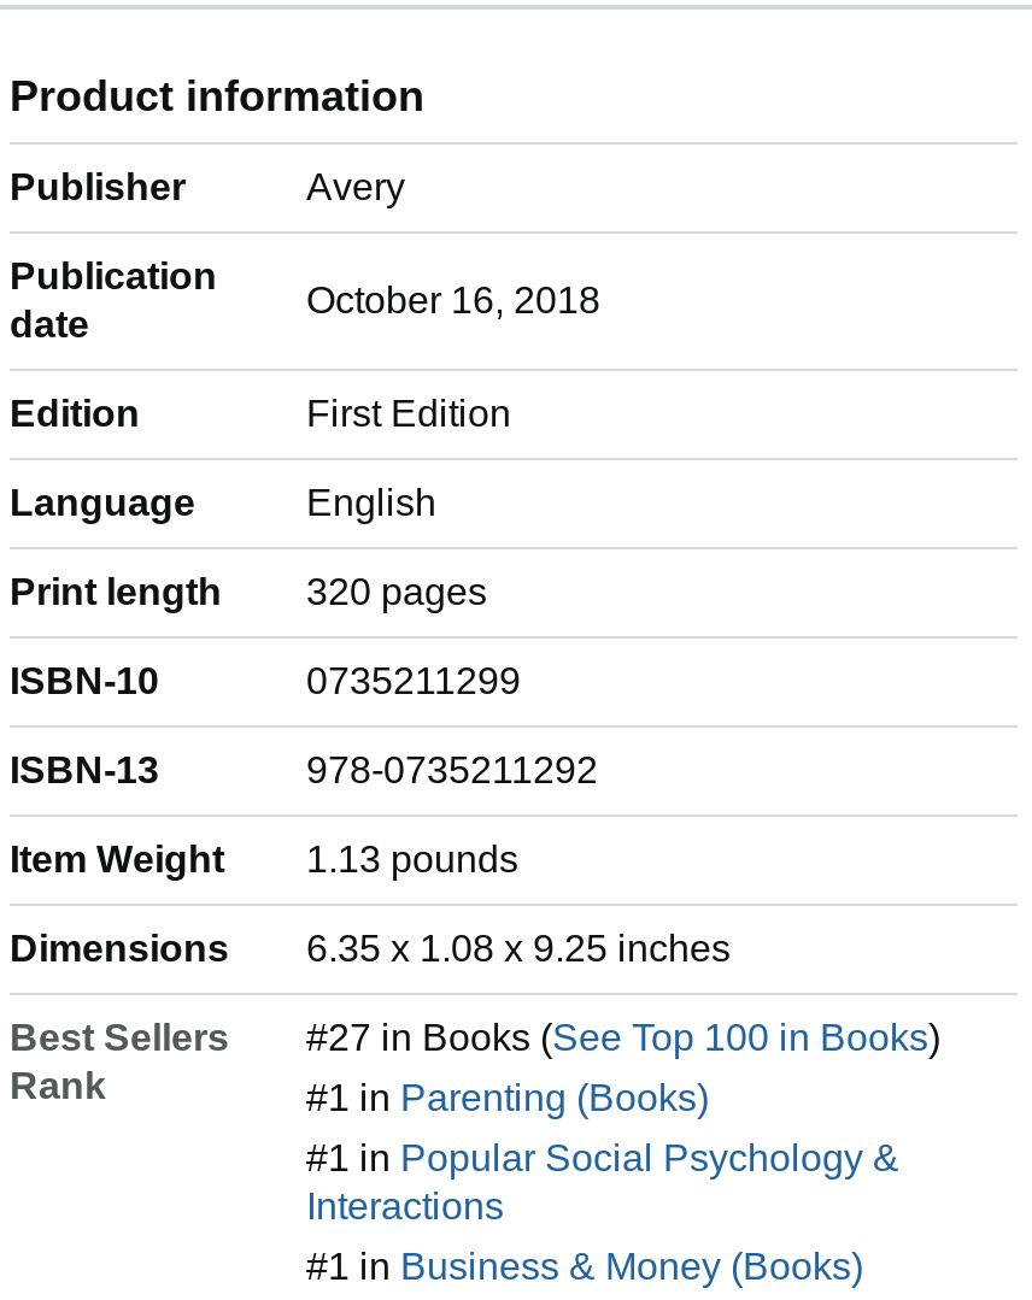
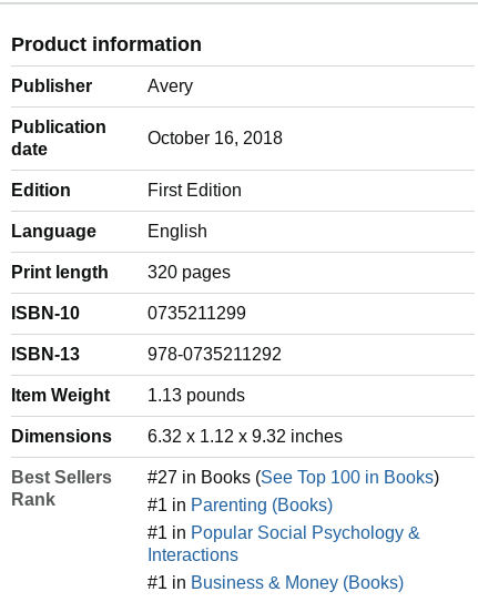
- Dimensions 6.35 x 1.08 x 9.25 inches
+ Dimensions 6.32 x 1.12 x 9.32 inches
